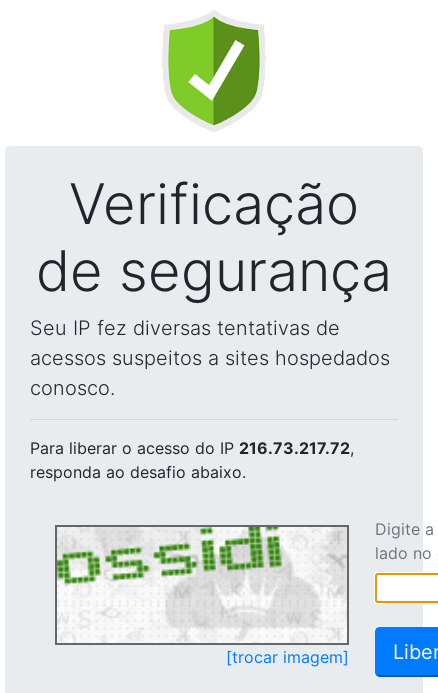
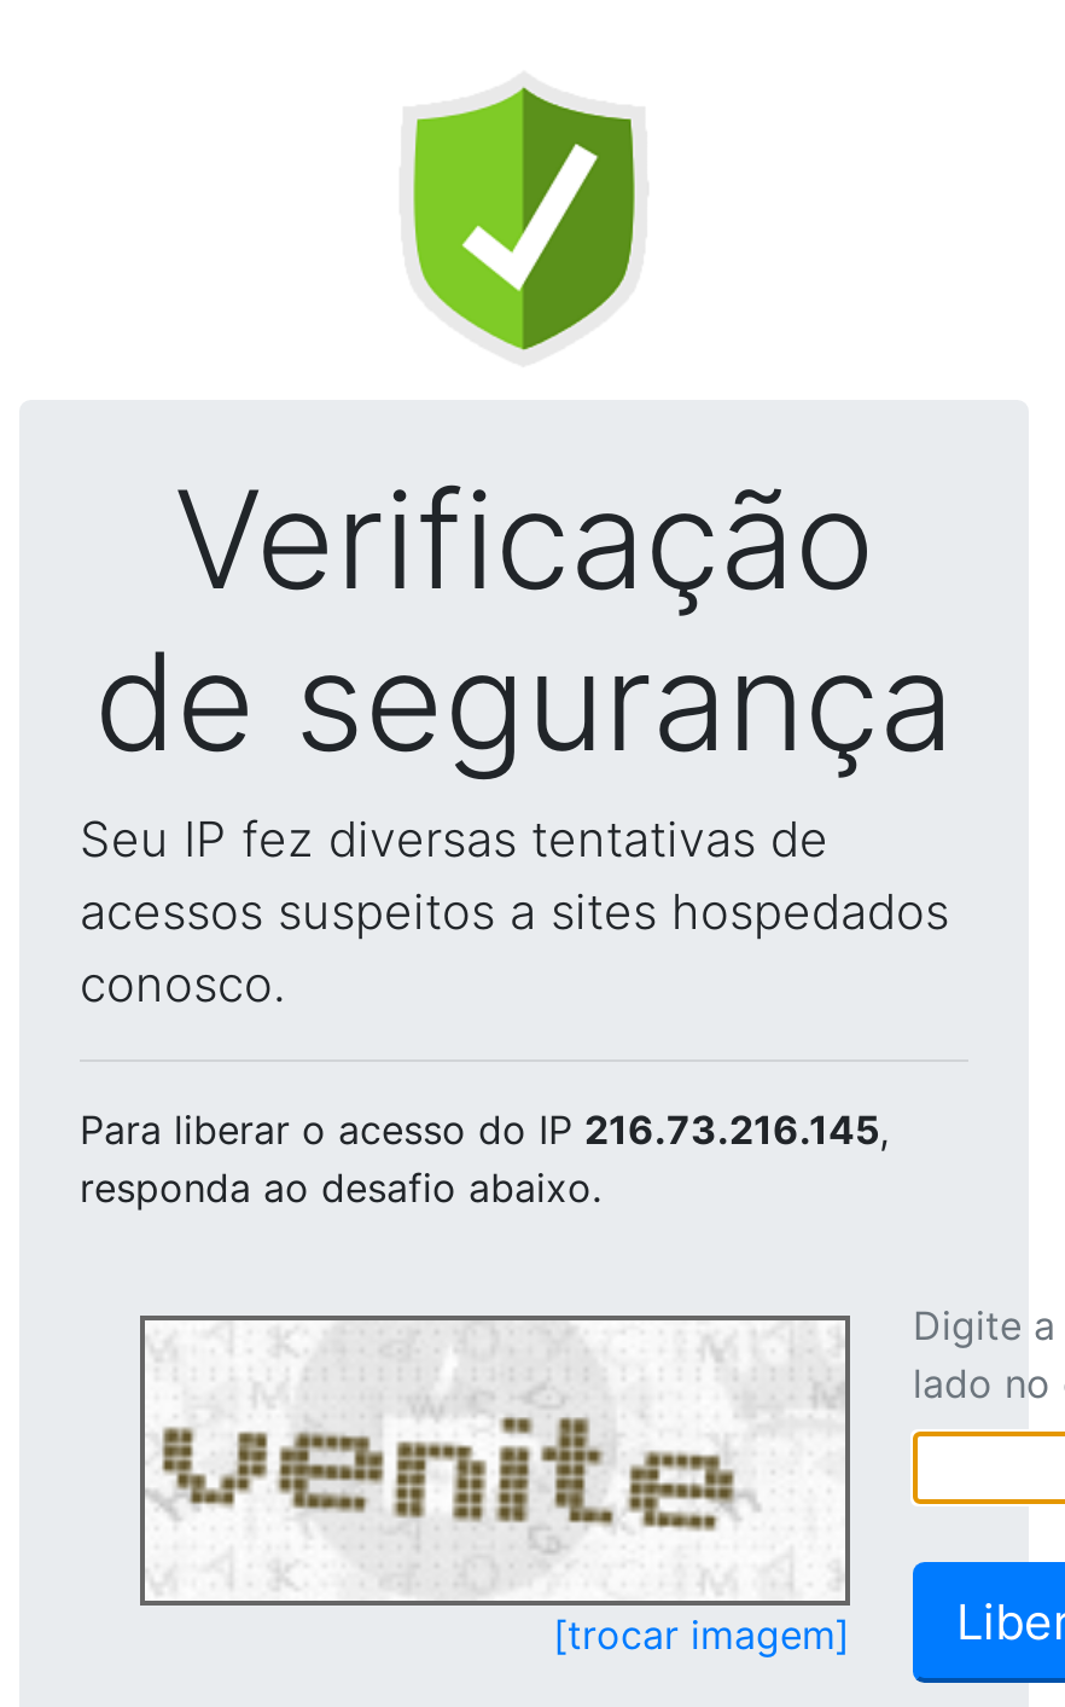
- Para liberar o acesso do IP 216.73.217.72,
+ Para liberar o acesso do IP 216.73.216.145,

- [image]
+ [image]
